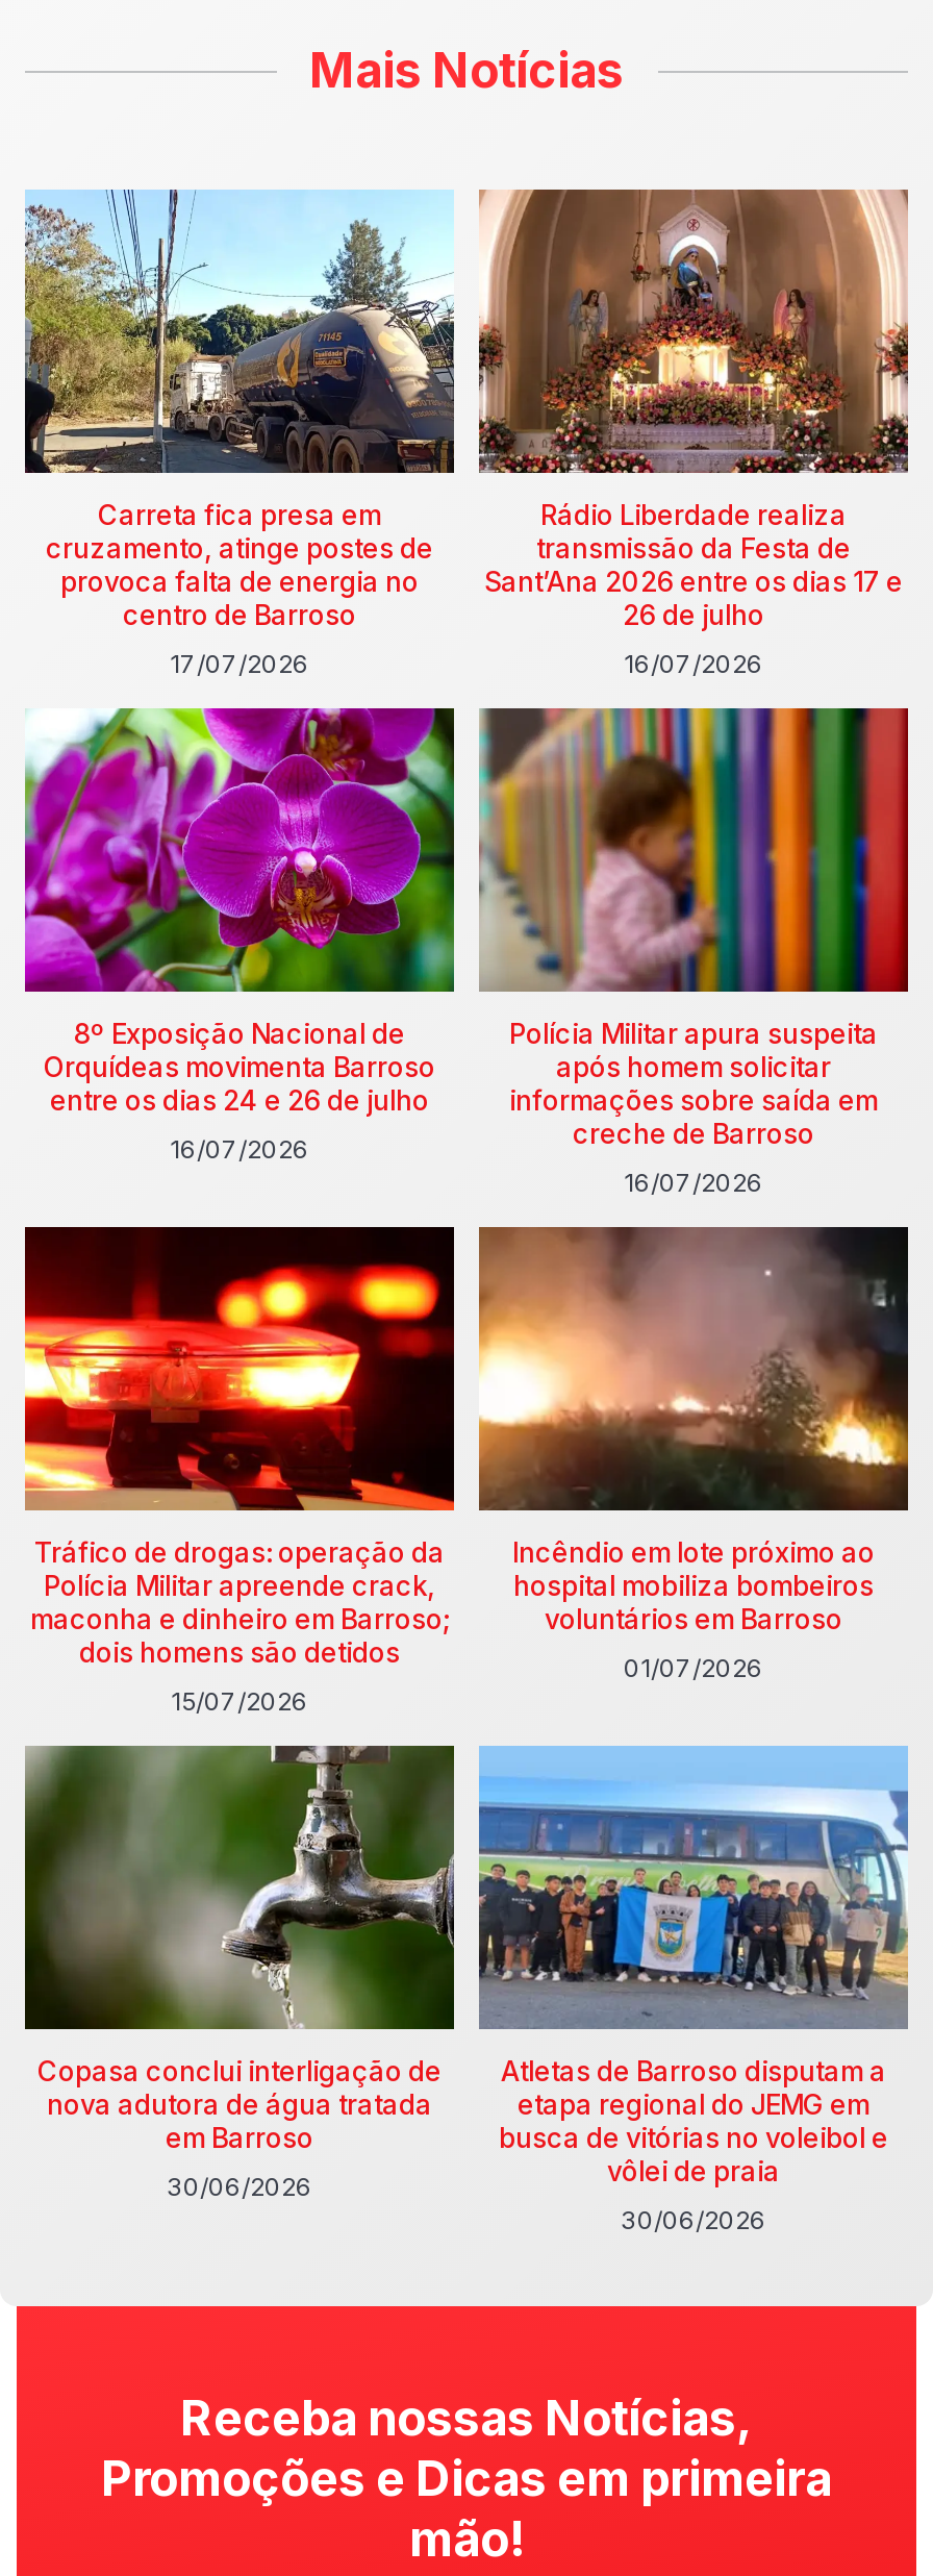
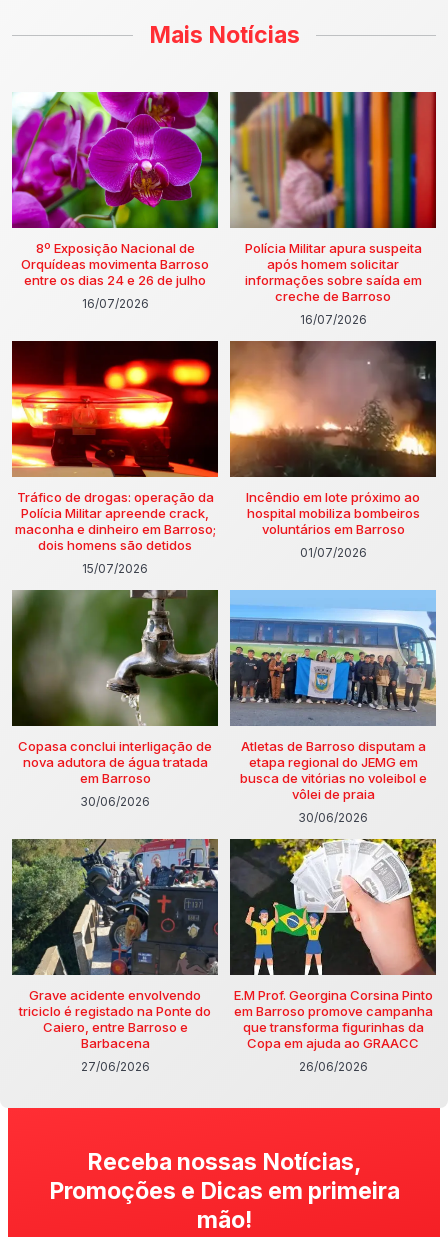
- [image]
- Carreta fica presa em
- cruzamento, atinge postes de
- provoca falta de energia no
- centro de Barroso
- 17/07/2026

- [image]
- Rádio Liberdade realiza
- transmissão da Festa de
- Sant’Ana 2026 entre os dias 17 e
- 26 de julho
- 16/07/2026

moved up: [image] | 8º Exposição Nacional de | Orquídeas movimenta Barroso | ... | vôlei de praia | 30/06/2026

+ [image]
+ Grave acidente envolvendo
+ triciclo é registado na Ponte do
+ Caiero, entre Barroso e
+ Barbacena
+ 27/06/2026

+ [image]
+ E.M Prof. Georgina Corsina Pinto
+ em Barroso promove campanha
+ que transforma figurinhas da
+ Copa em ajuda ao GRAACC
+ 26/06/2026
